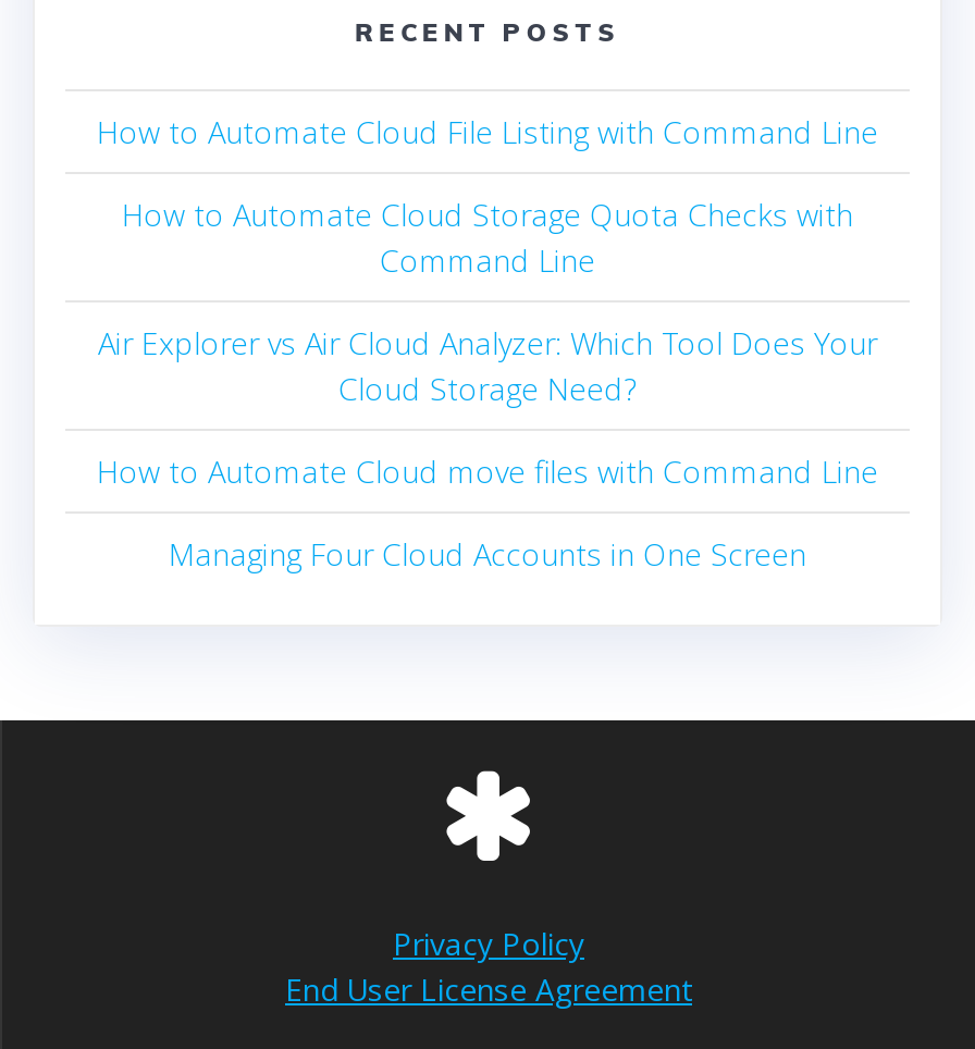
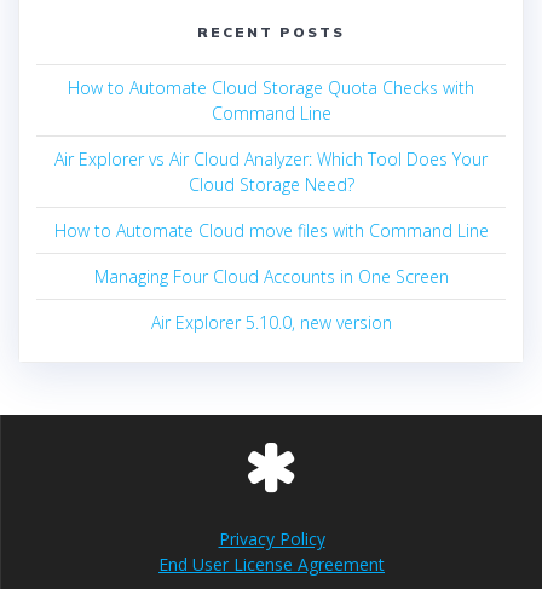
- How to Automate Cloud File Listing with Command Line

moved up: How to Automate Cloud Storage Quota Checks with | Command Line | Air Explorer vs Air Cloud Analyzer: Which Tool Does Your | Cloud Storage Need? | How to Automate Cloud move files with Command Line | Managing Four Cloud Accounts in One Screen

+ Air Explorer 5.10.0, new version
